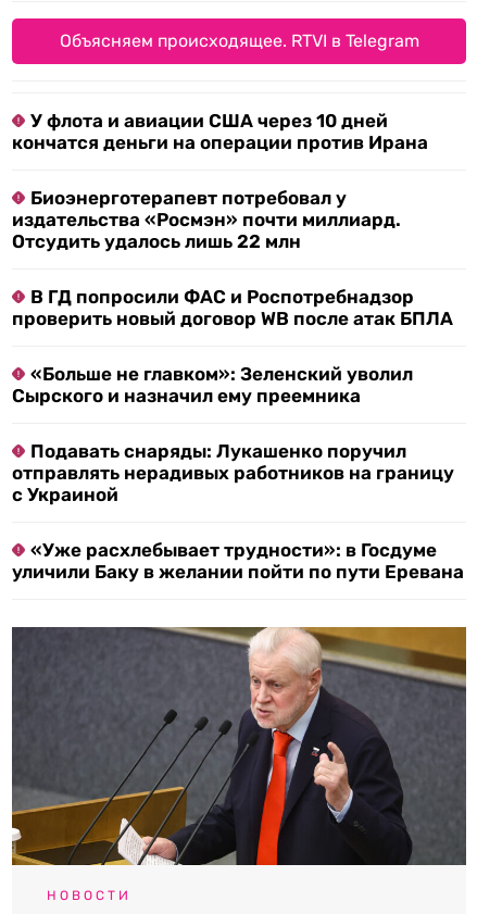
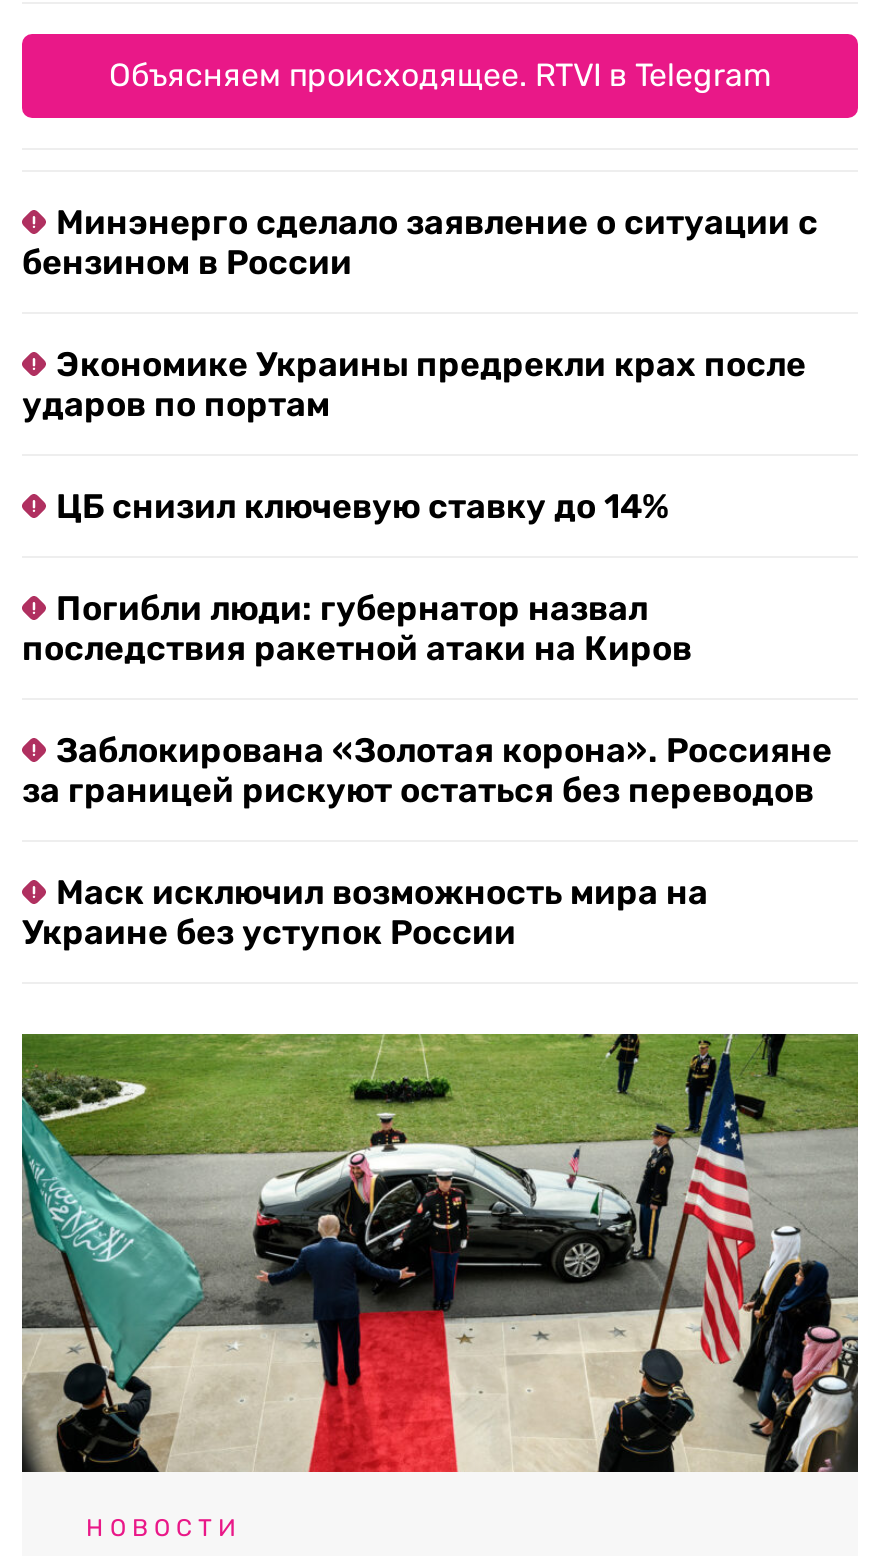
- У флота и авиации США через 10 дней
- кончатся деньги на операции против Ирана
+ Минэнерго сделало заявление о ситуации с
+ бензином в России

- Биоэнерготерапевт потребовал у
- издательства «Росмэн» почти миллиард.
- Отсудить удалось лишь 22 млн
+ Экономике Украины предрекли крах после
+ ударов по портам

- В ГД попросили ФАС и Роспотребнадзор
- проверить новый договор WB после атак БПЛА
+ ЦБ снизил ключевую ставку до 14%

- «Больше не главком»: Зеленский уволил
- Сырского и назначил ему преемника
+ Погибли люди: губернатор назвал
+ последствия ракетной атаки на Киров

- Подавать снаряды: Лукашенко поручил
- отправлять нерадивых работников на границу
- с Украиной
+ Заблокирована «Золотая корона». Россияне
+ за границей рискуют остаться без переводов

- «Уже расхлебывает трудности»: в Госдуме
- уличили Баку в желании пойти по пути Еревана
+ Маск исключил возможность мира на
+ Украине без уступок России

- [image]
+ [image]
